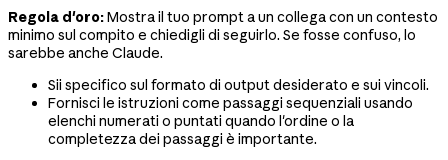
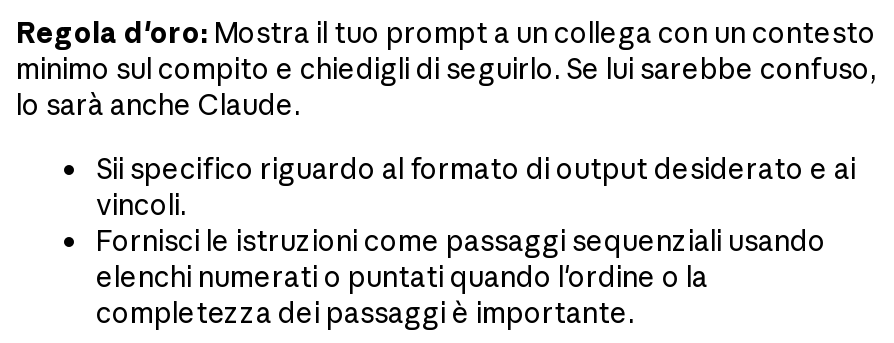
- minimo sul compito e chiedigli di seguirlo. Se fosse confuso, lo
- sarebbe anche Claude.
+ minimo sul compito e chiedigli di seguirlo. Se lui sarebbe confuso,
+ lo sarà anche Claude.

- Sii specifico sul formato di output desiderato e sui vincoli.
+ Sii specifico riguardo al formato di output desiderato e ai
+ vincoli.
